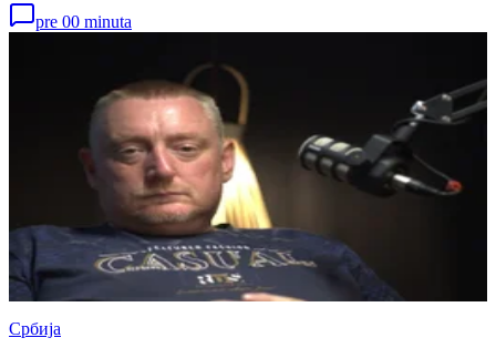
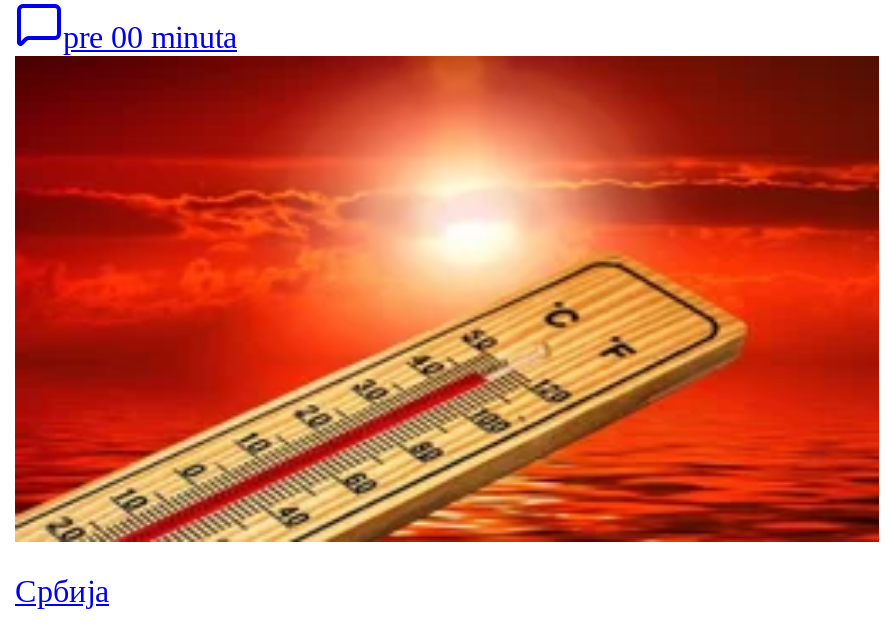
- [image]
+ [image]
